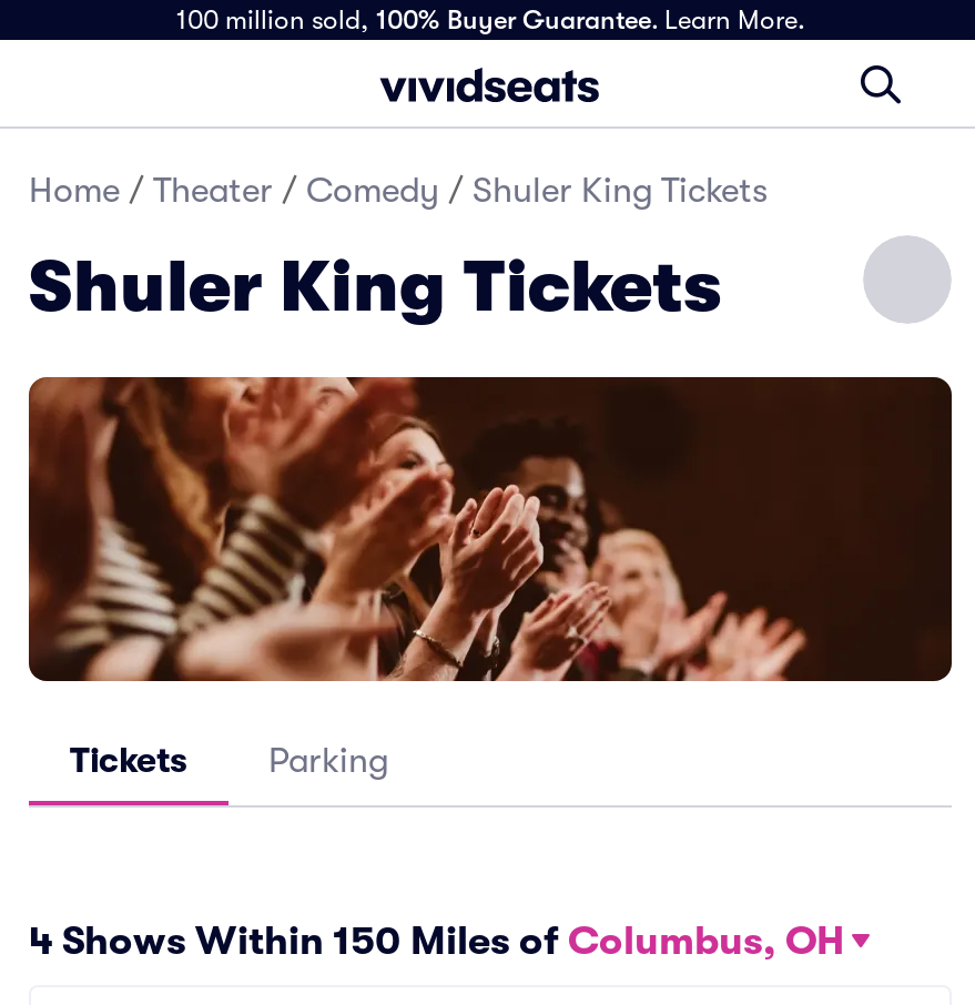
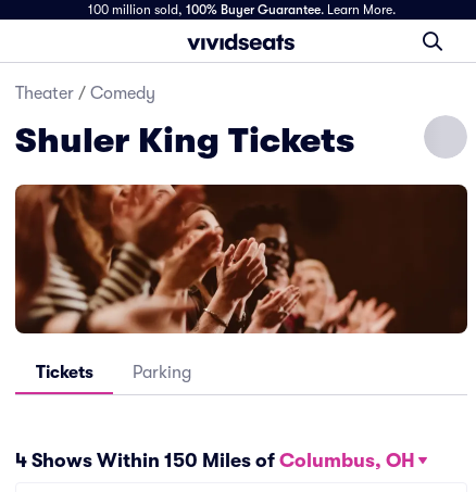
- Home / Theater / Comedy / Shuler King Tickets
+ Theater / Comedy
